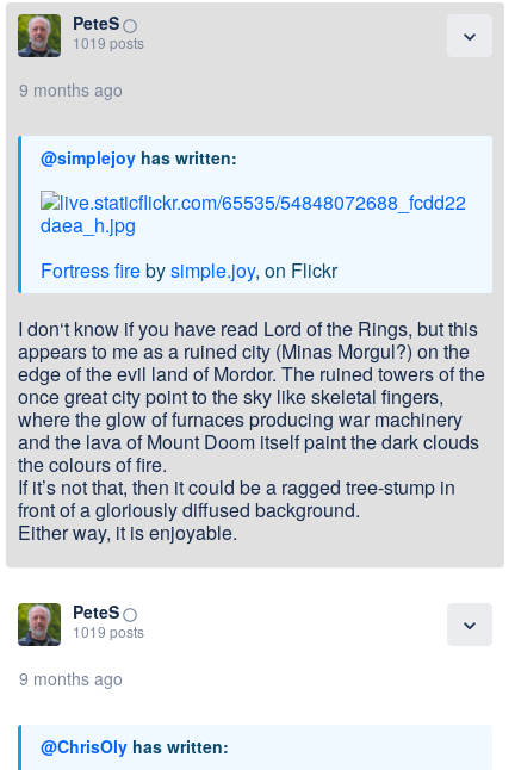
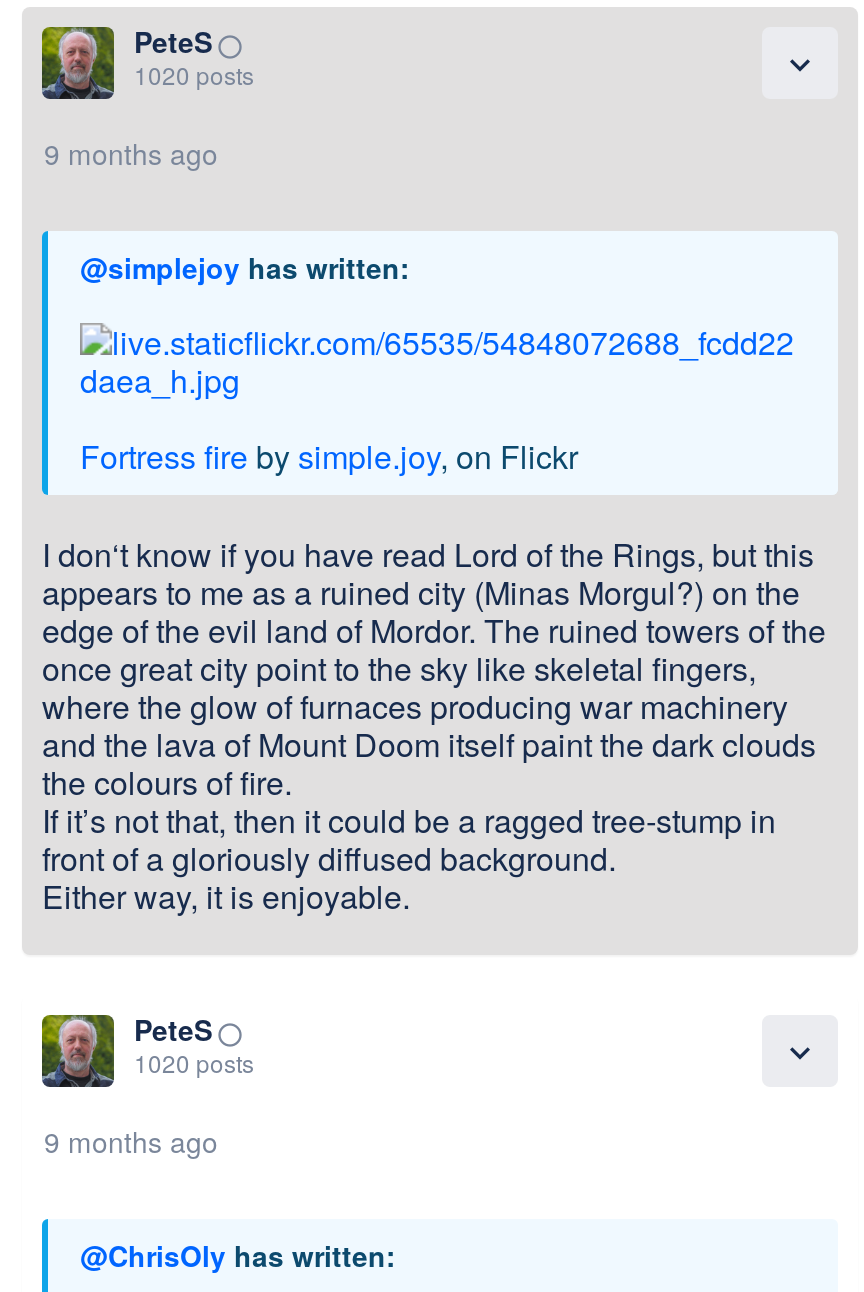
- 1019 posts
+ 1020 posts

- 1019 posts
+ 1020 posts
